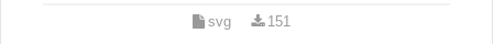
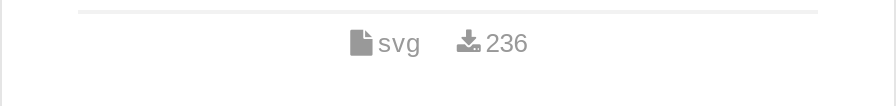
- 151
+ 236
